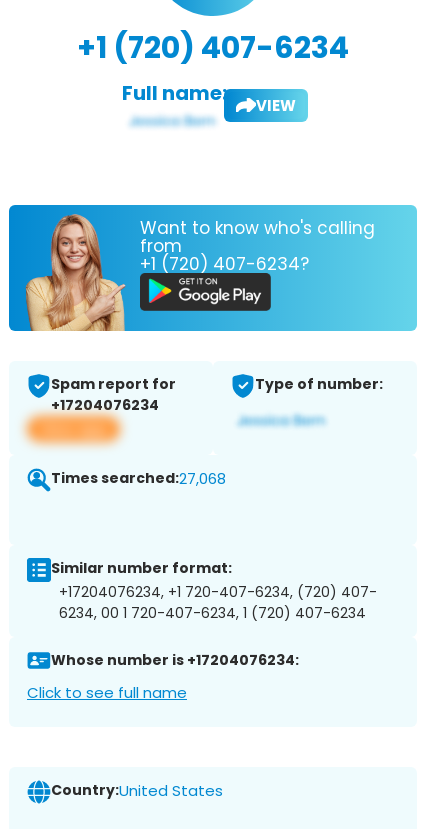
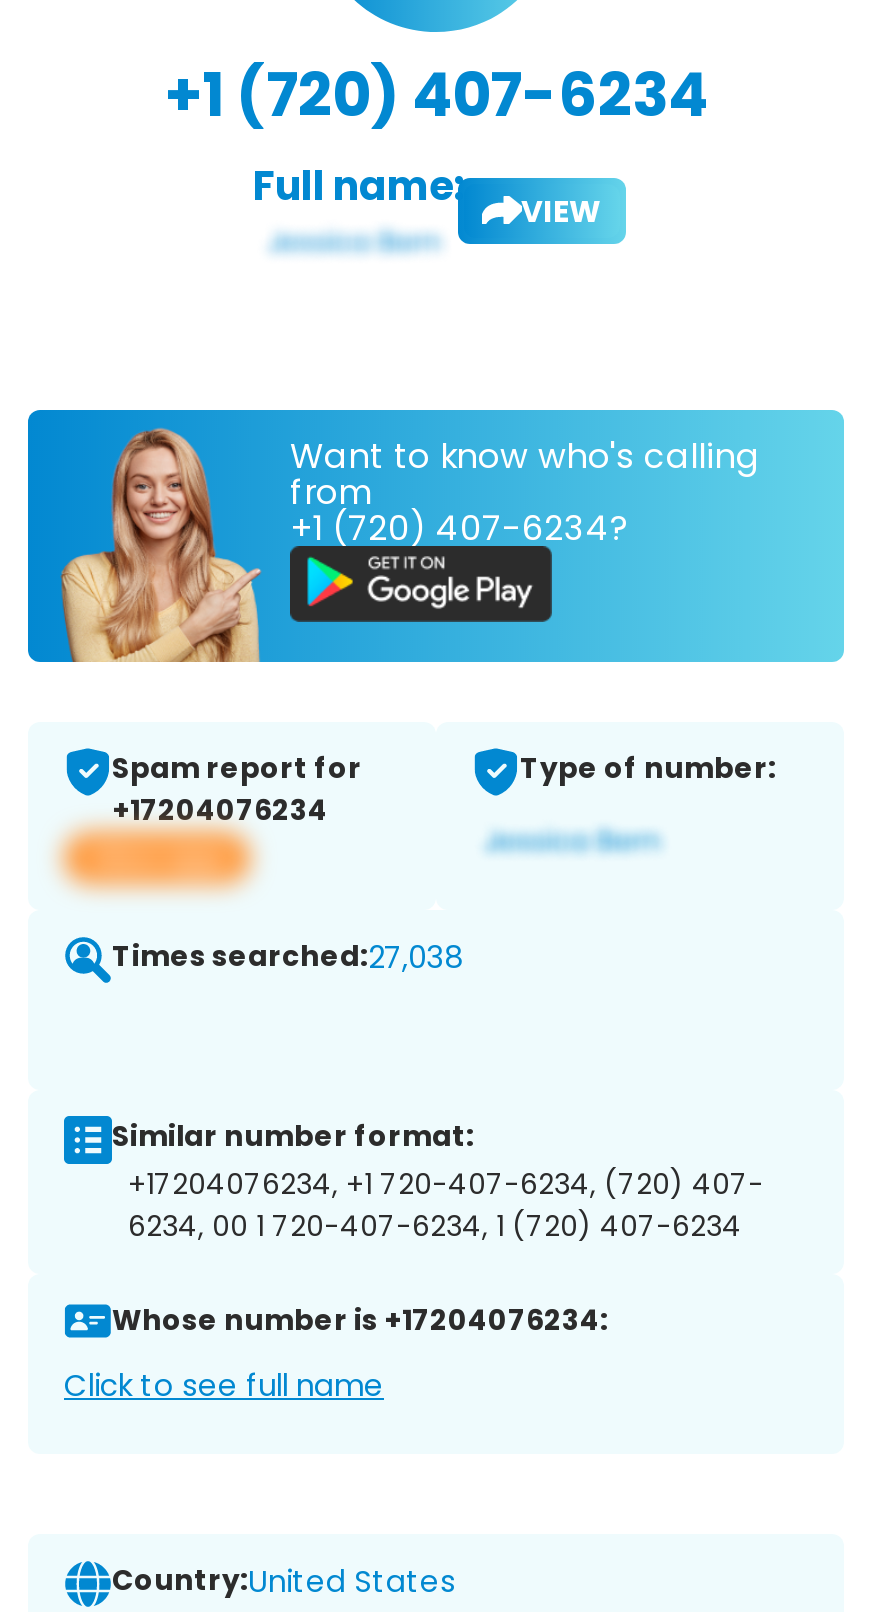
- Times searched:27,068
+ Times searched:27,038
